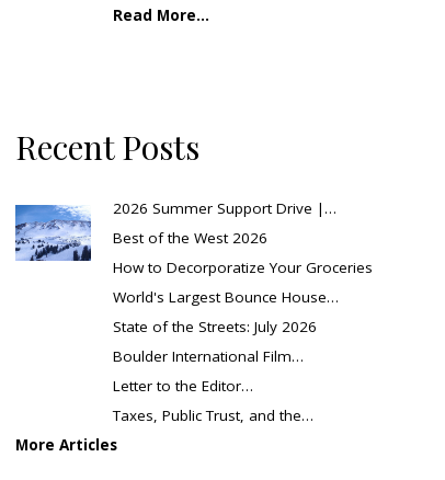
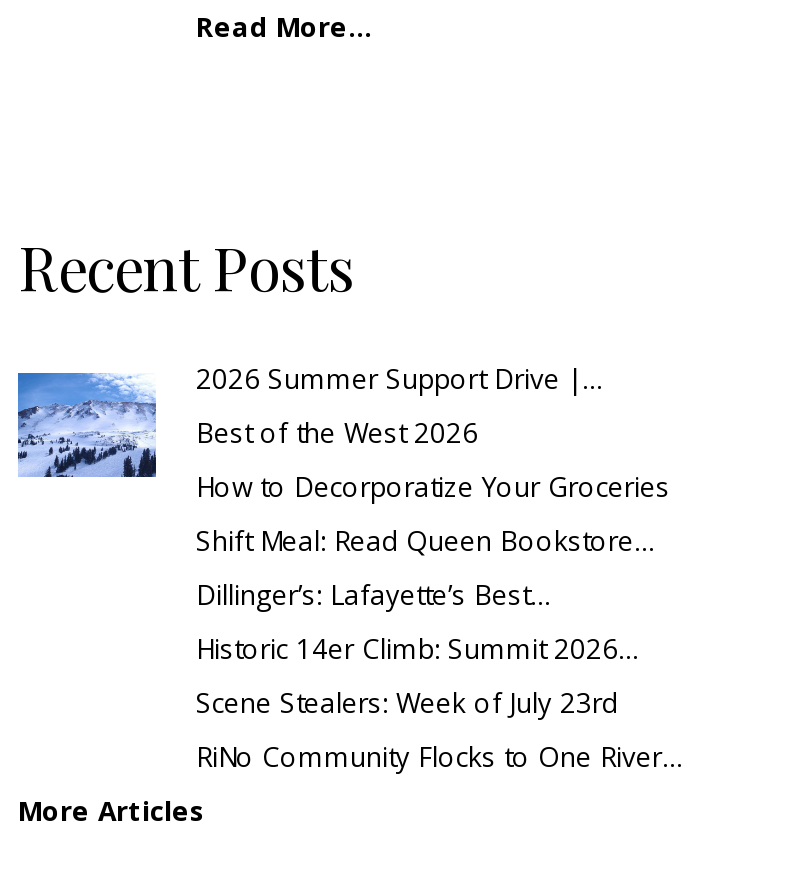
- World's Largest Bounce House…
+ Shift Meal: Read Queen Bookstore…

- State of the Streets: July 2026
+ Dillinger’s: Lafayette’s Best…

- Boulder International Film…
+ Historic 14er Climb: Summit 2026…

- Letter to the Editor…
+ Scene Stealers: Week of July 23rd

- Taxes, Public Trust, and the…
+ RiNo Community Flocks to One River…
